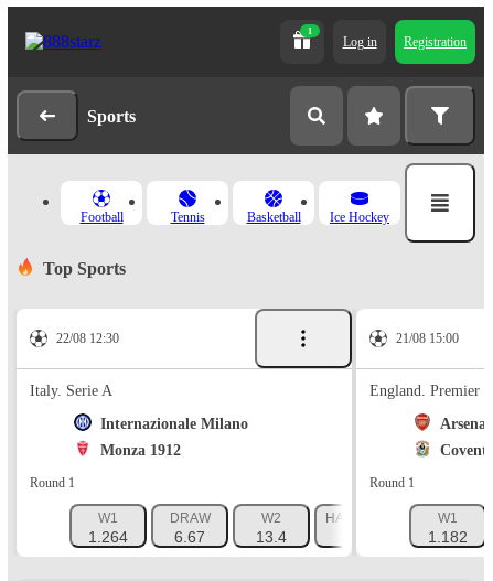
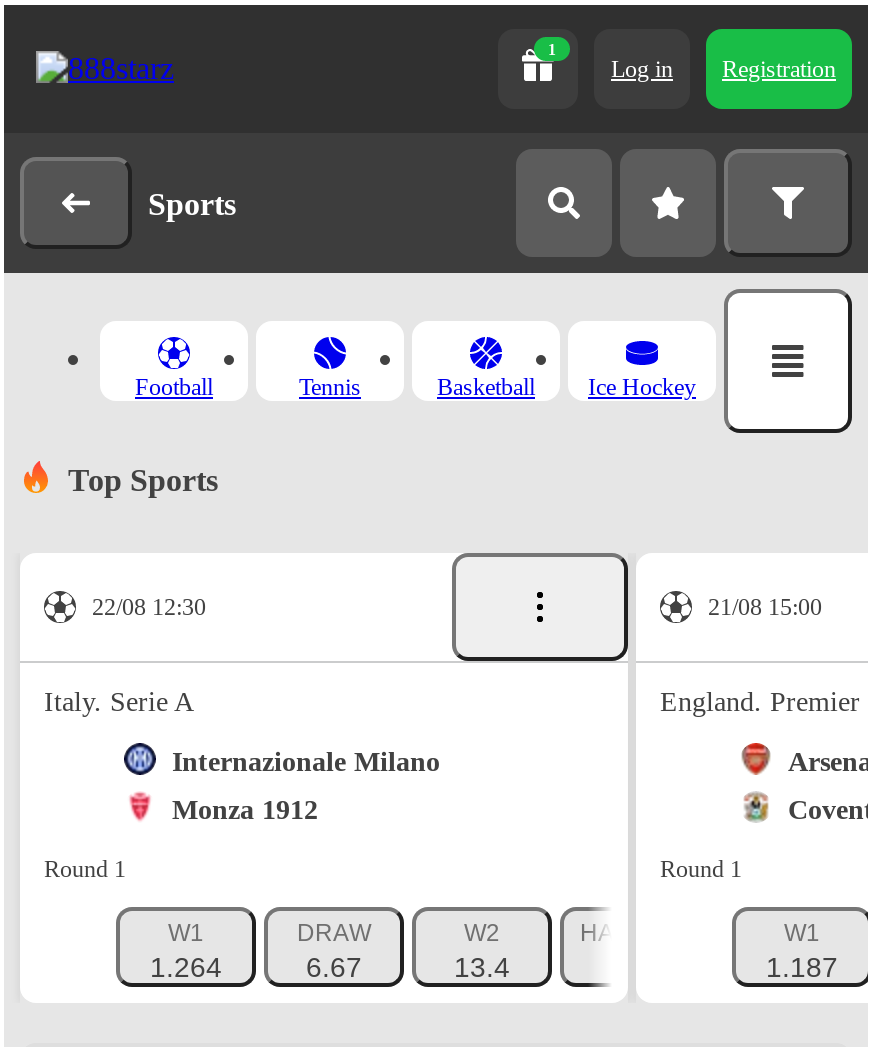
- 1.182
+ 1.187
